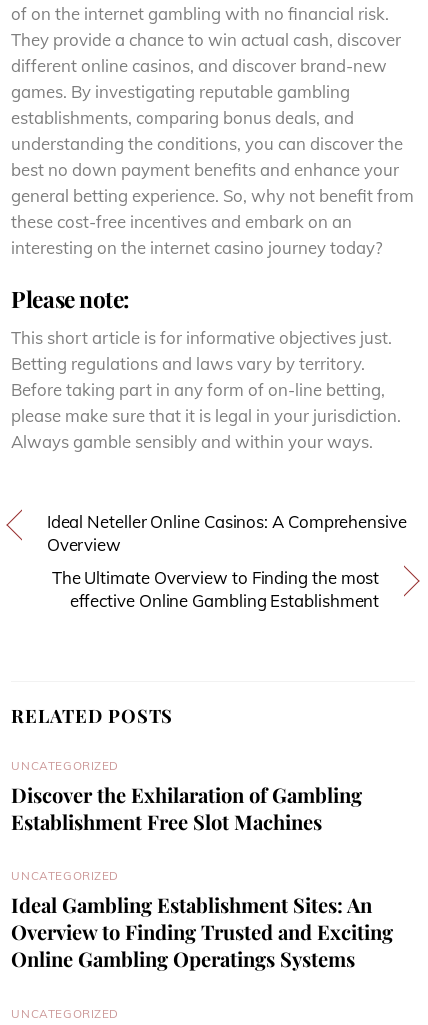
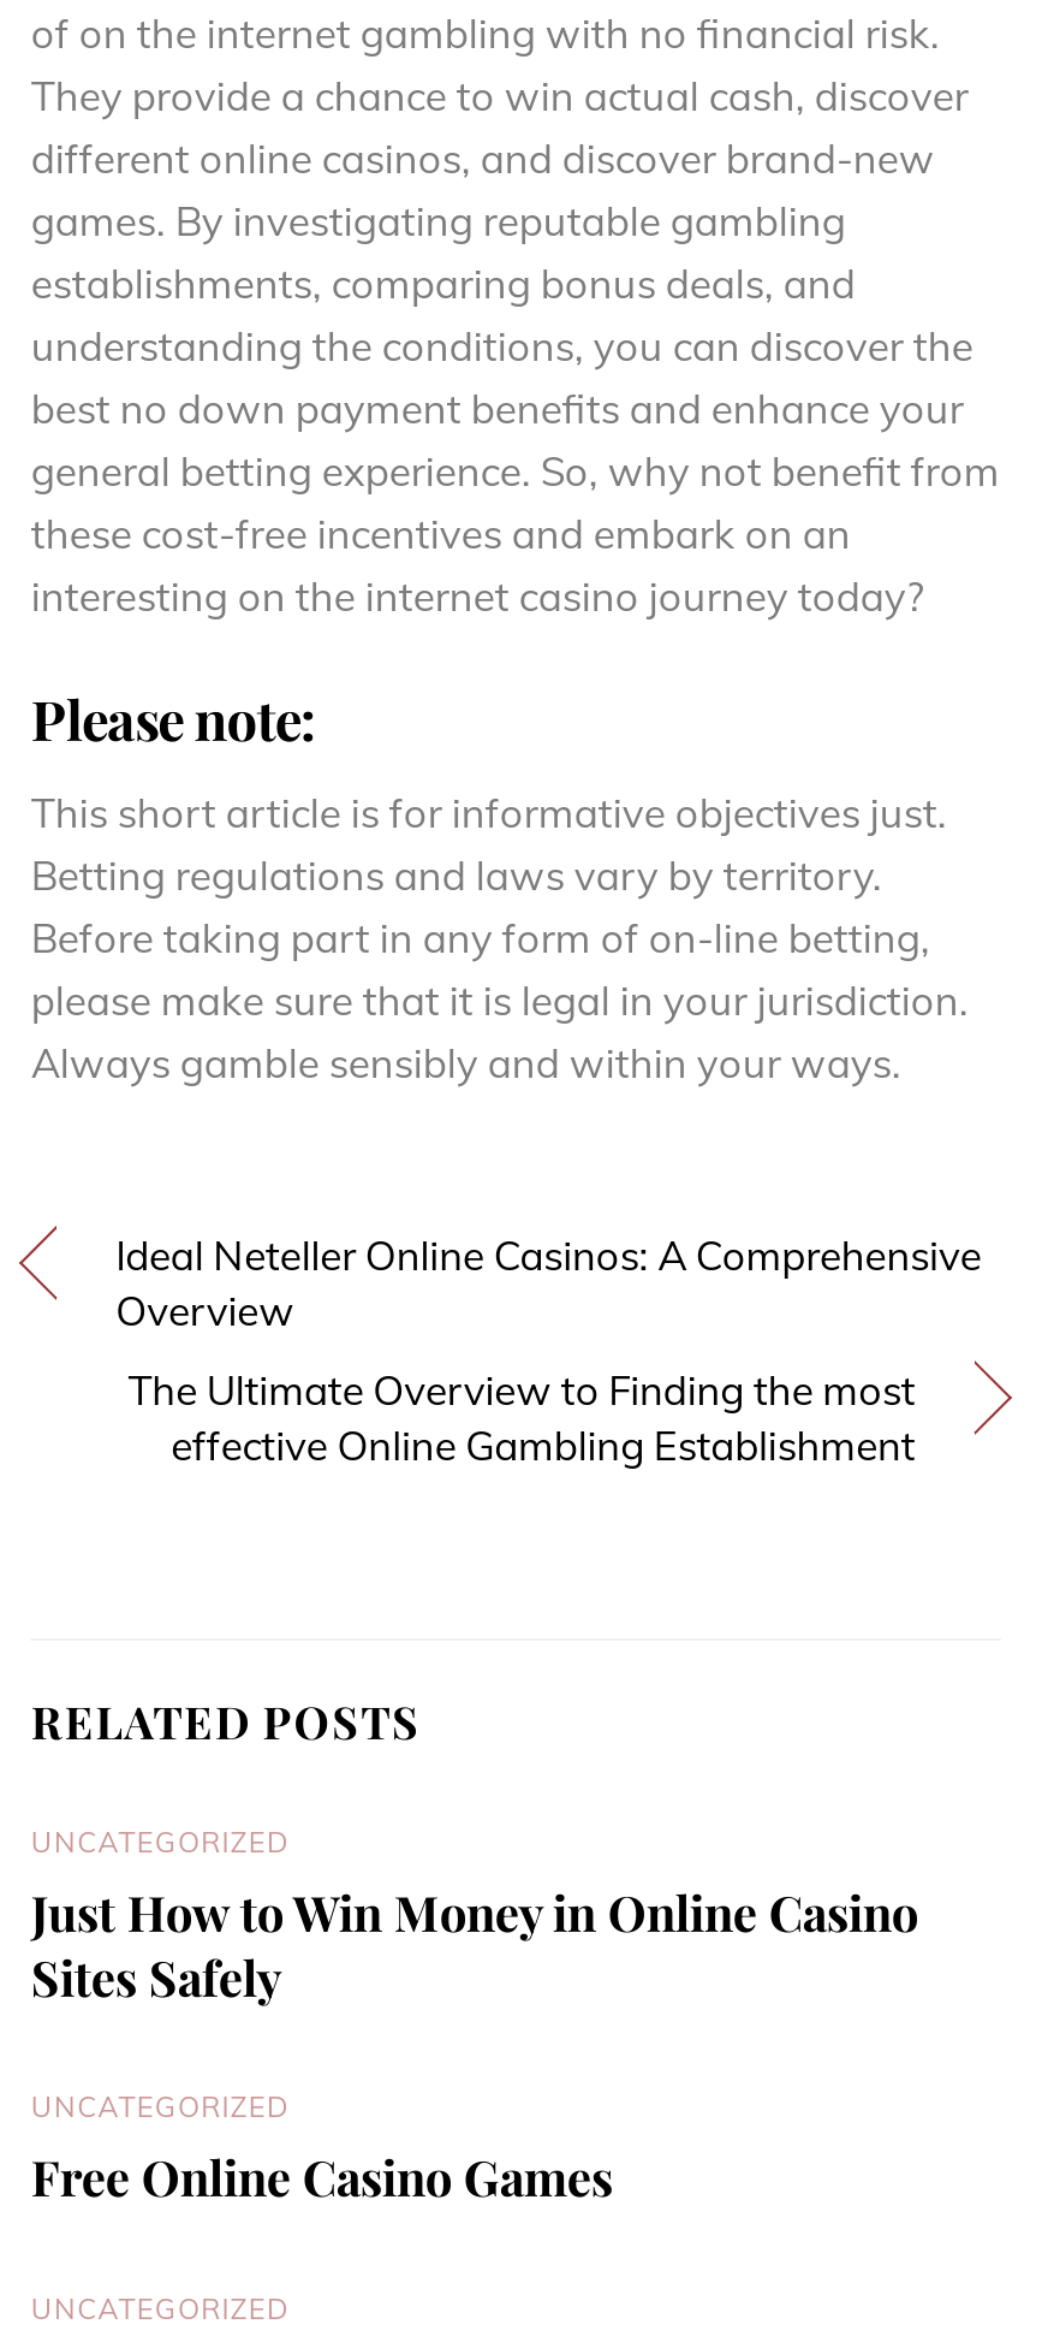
- Discover the Exhilaration of Gambling
- Establishment Free Slot Machines
+ Just How to Win Money in Online Casino
+ Sites Safely

- Ideal Gambling Establishment Sites: An
- Overview to Finding Trusted and Exciting
- Online Gambling Operatings Systems
+ Free Online Casino Games
